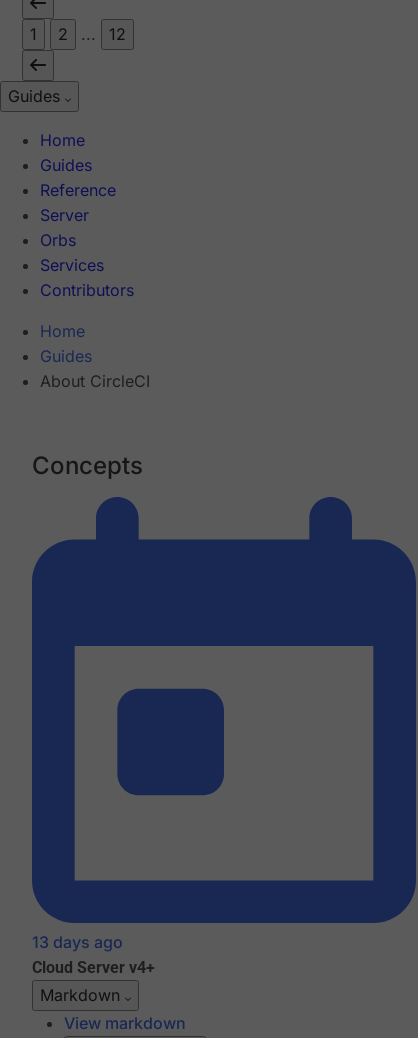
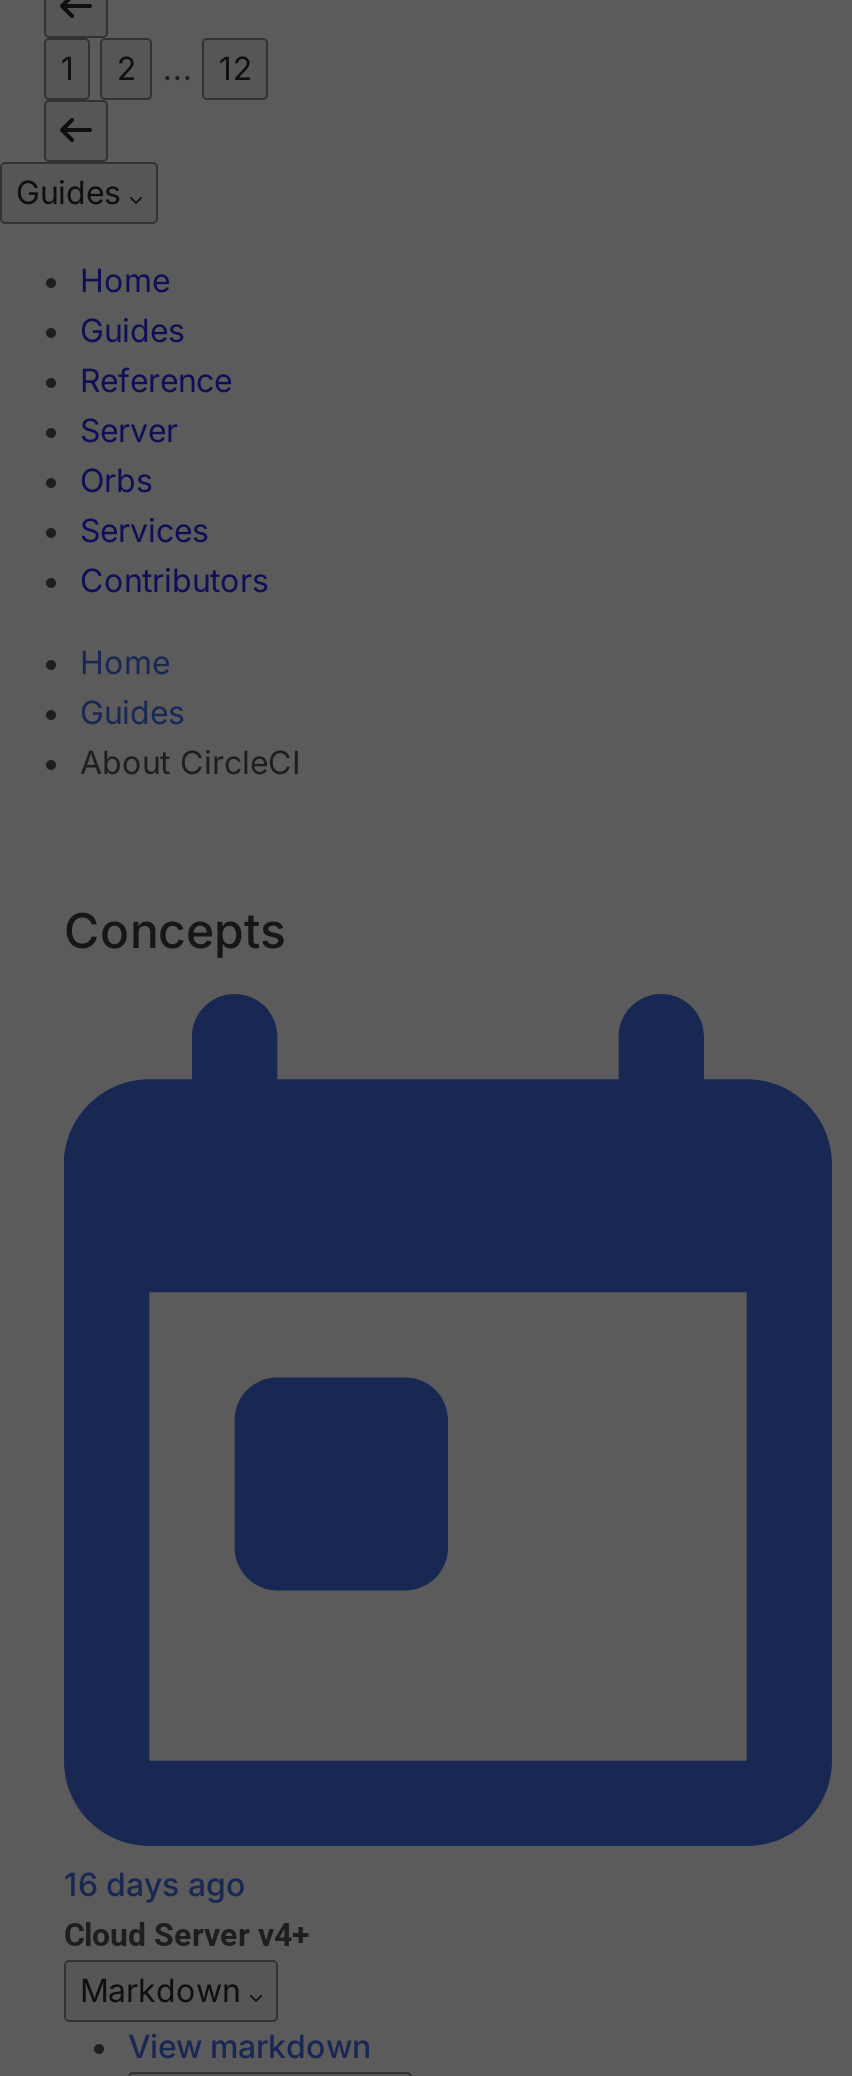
- 13 days ago
+ 16 days ago
